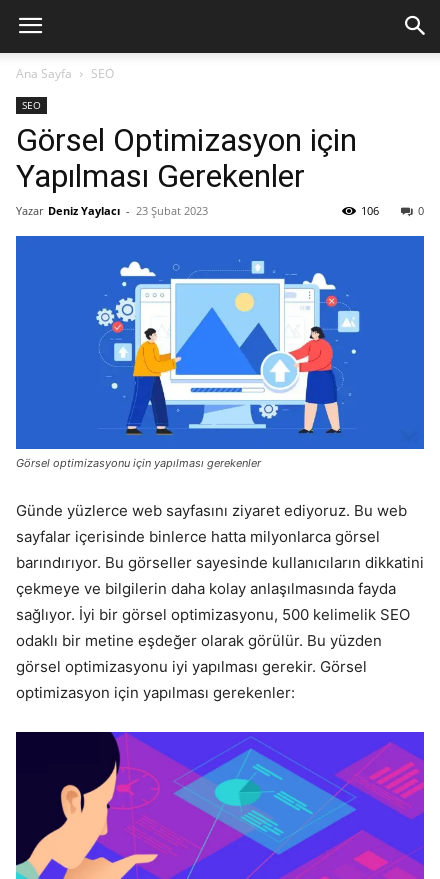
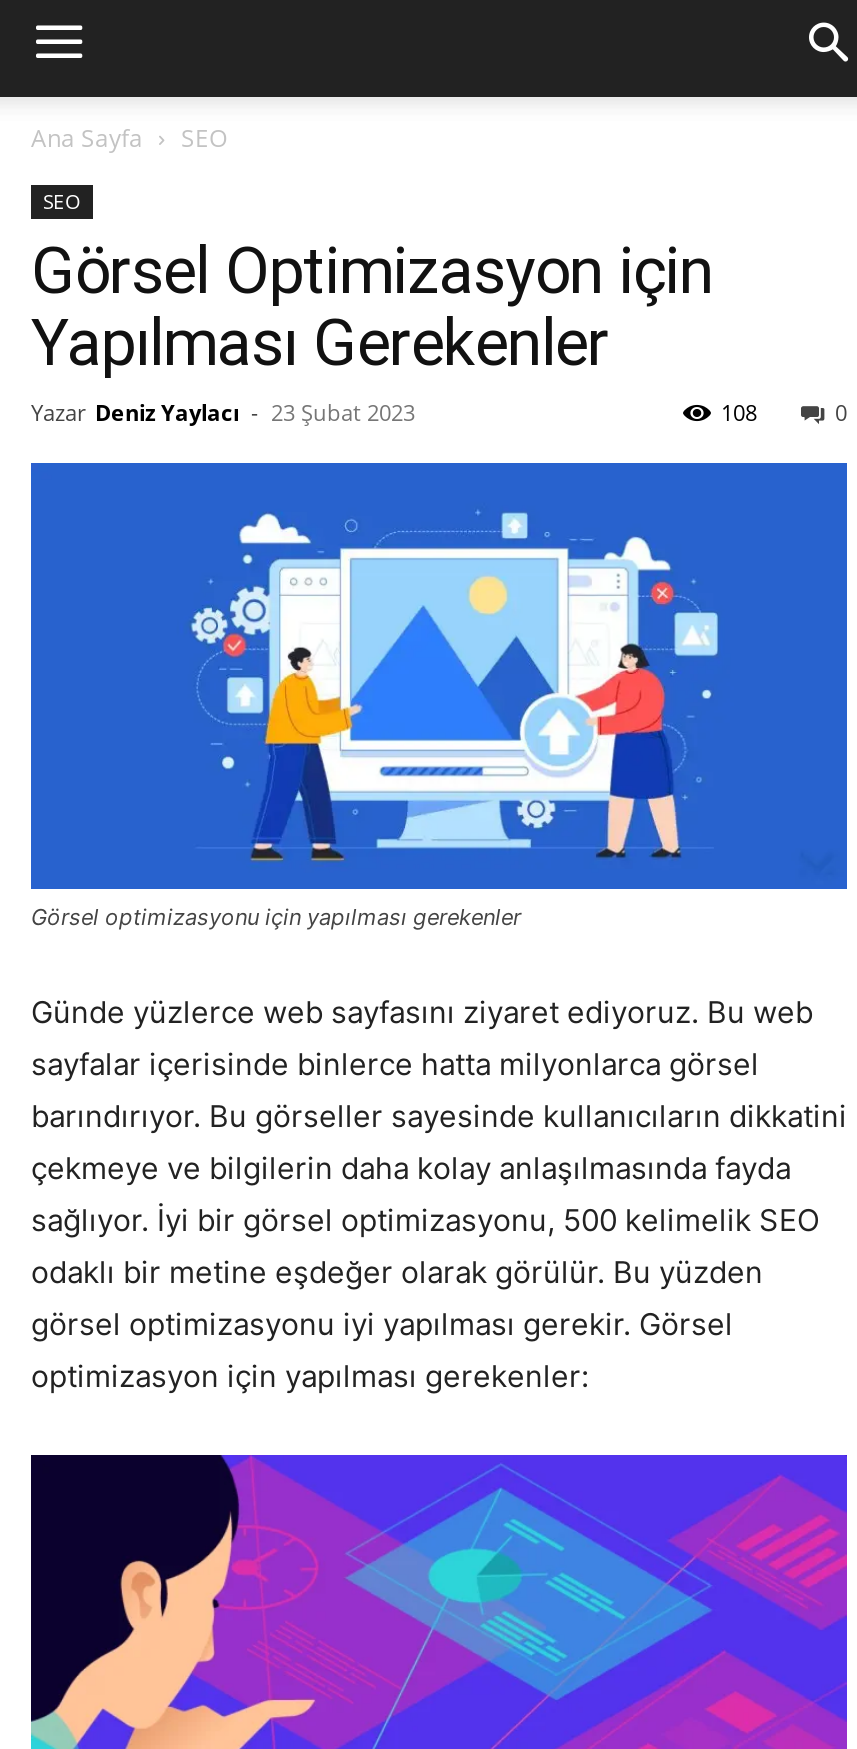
- 106
+ 108
